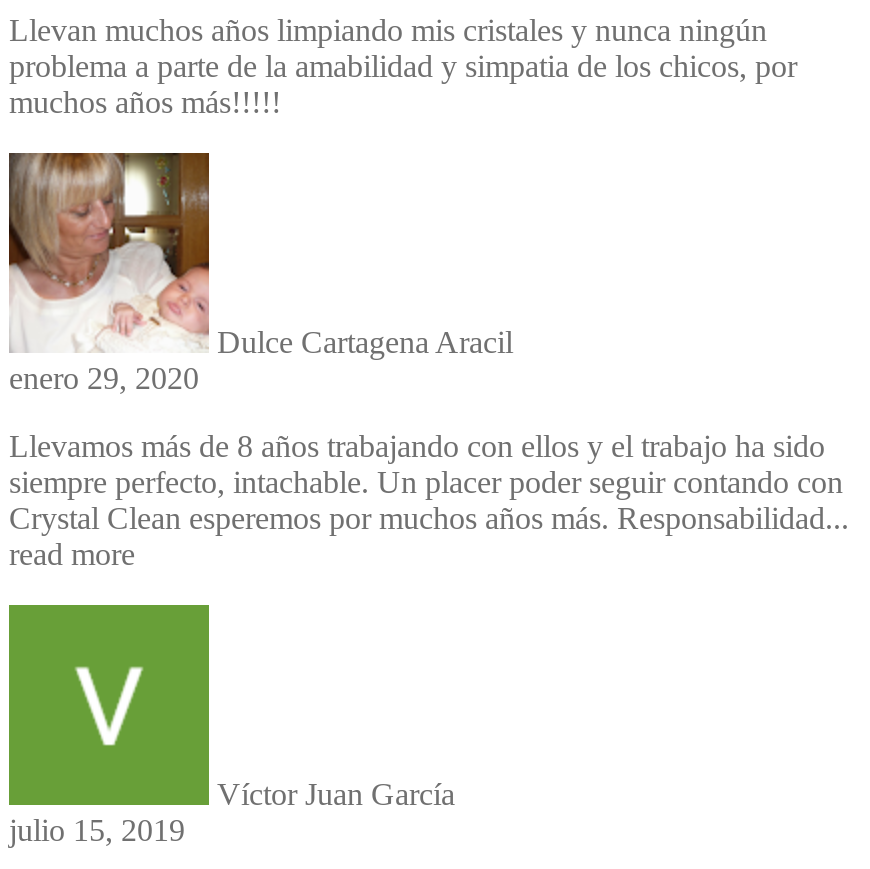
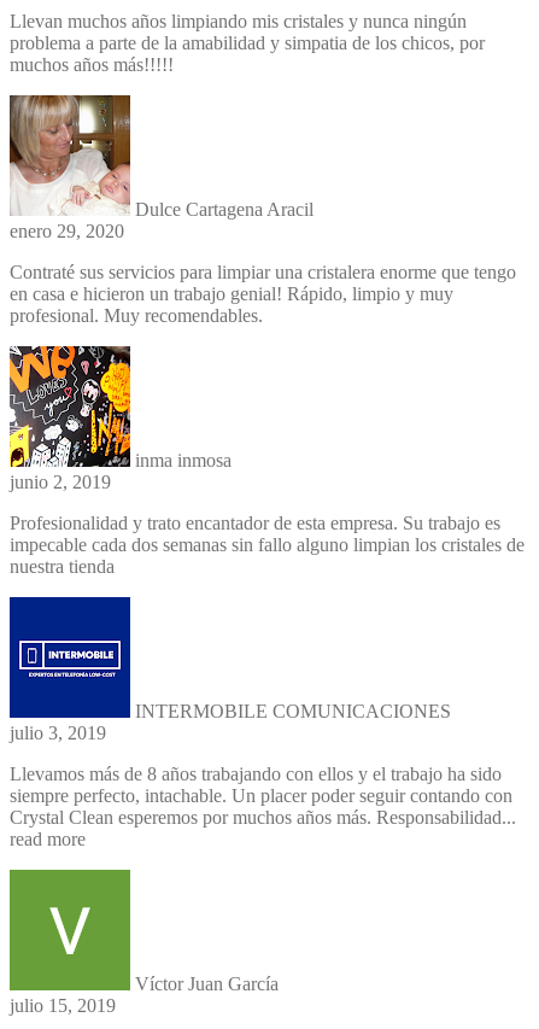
+ [image]
+ inma inmosa
+ junio 2, 2019
+ Profesionalidad y trato encantador de esta empresa. Su trabajo es
+ impecable cada dos semanas sin fallo alguno limpian los cristales de
+ nuestra tienda

+ [image]
+ INTERMOBILE COMUNICACIONES
+ julio 3, 2019

+ Contraté sus servicios para limpiar una cristalera enorme que tengo
+ en casa e hicieron un trabajo genial! Rápido, limpio y muy
+ profesional. Muy recomendables.
